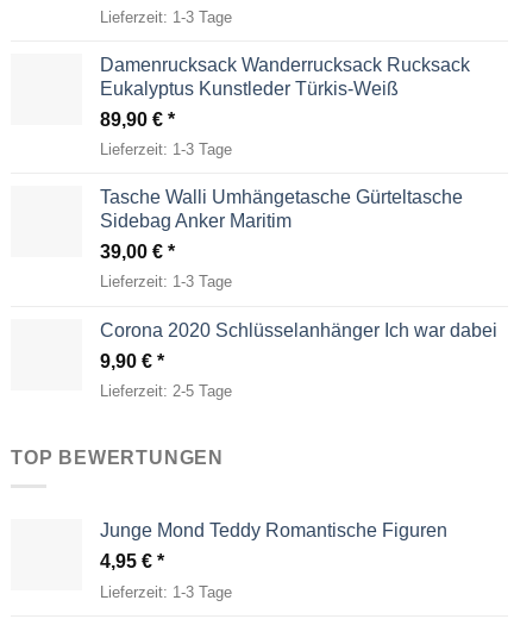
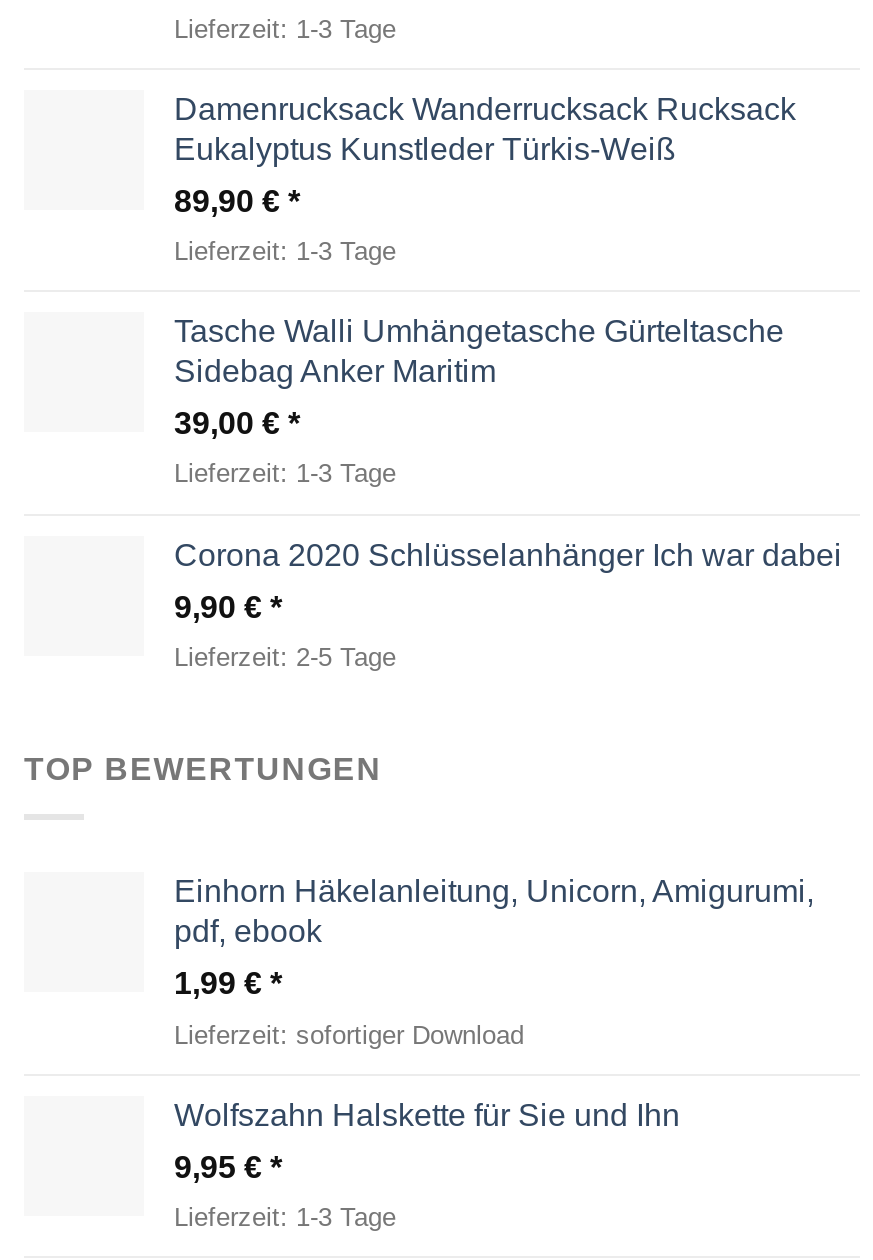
- Junge Mond Teddy Romantische Figuren
- 4,95 €
+ Einhorn Häkelanleitung, Unicorn, Amigurumi,
+ pdf, ebook
+ 1,99 €
+ Lieferzeit: sofortiger Download
+ Wolfszahn Halskette für Sie und Ihn
+ 9,95 €
